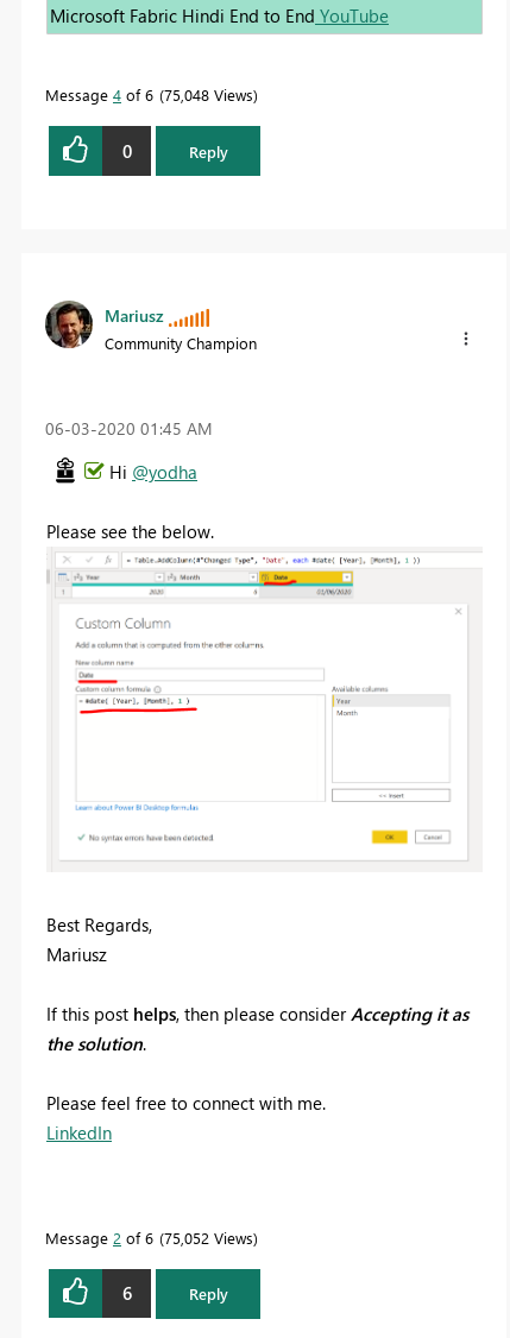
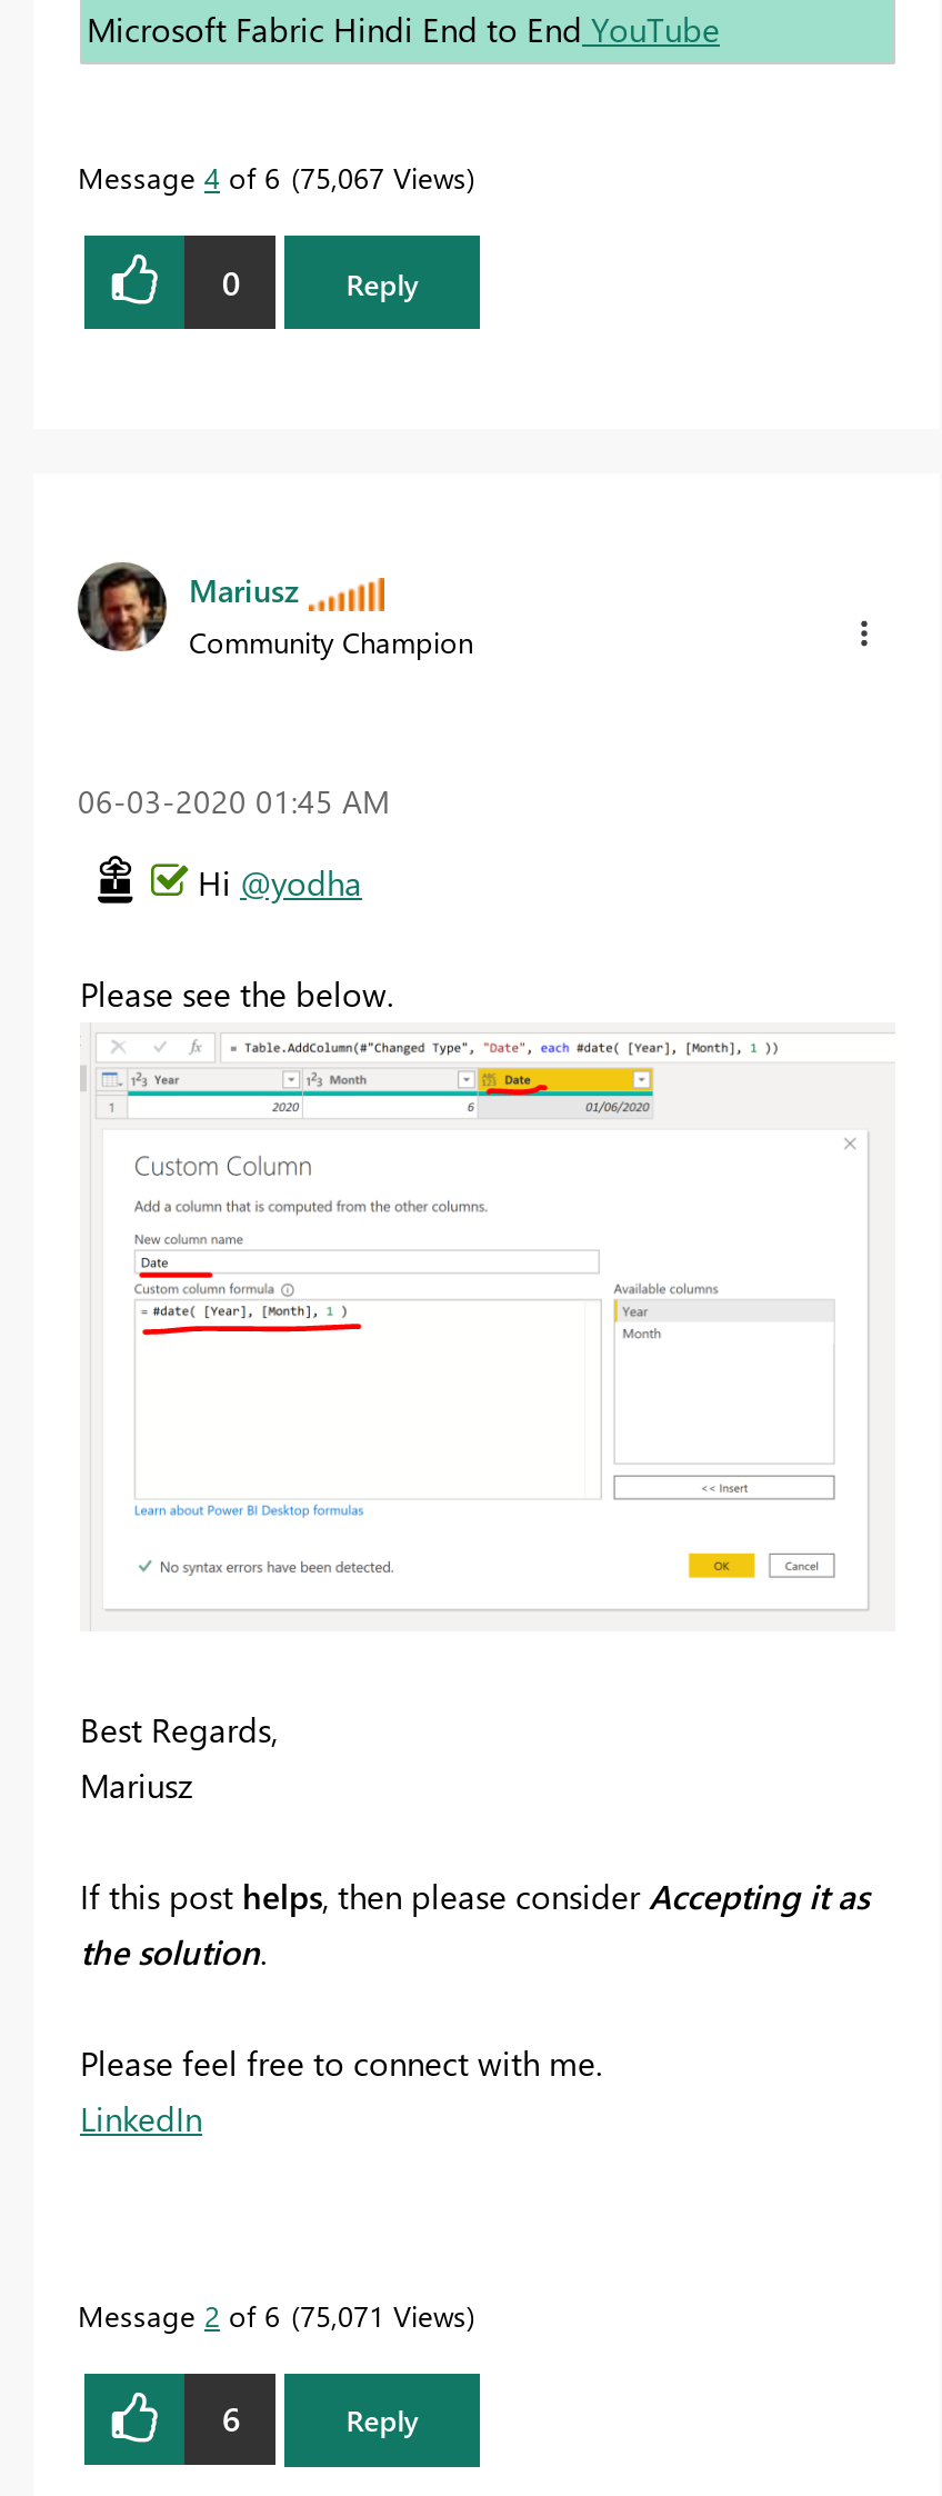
- Message 4 of 6 75,048 Views
+ Message 4 of 6 75,067 Views

- Message 2 of 6 75,052 Views
+ Message 2 of 6 75,071 Views
